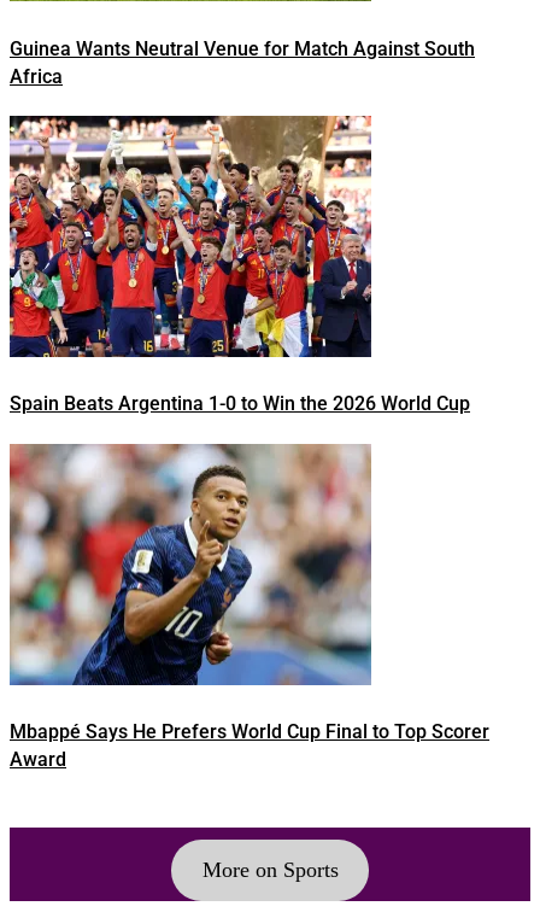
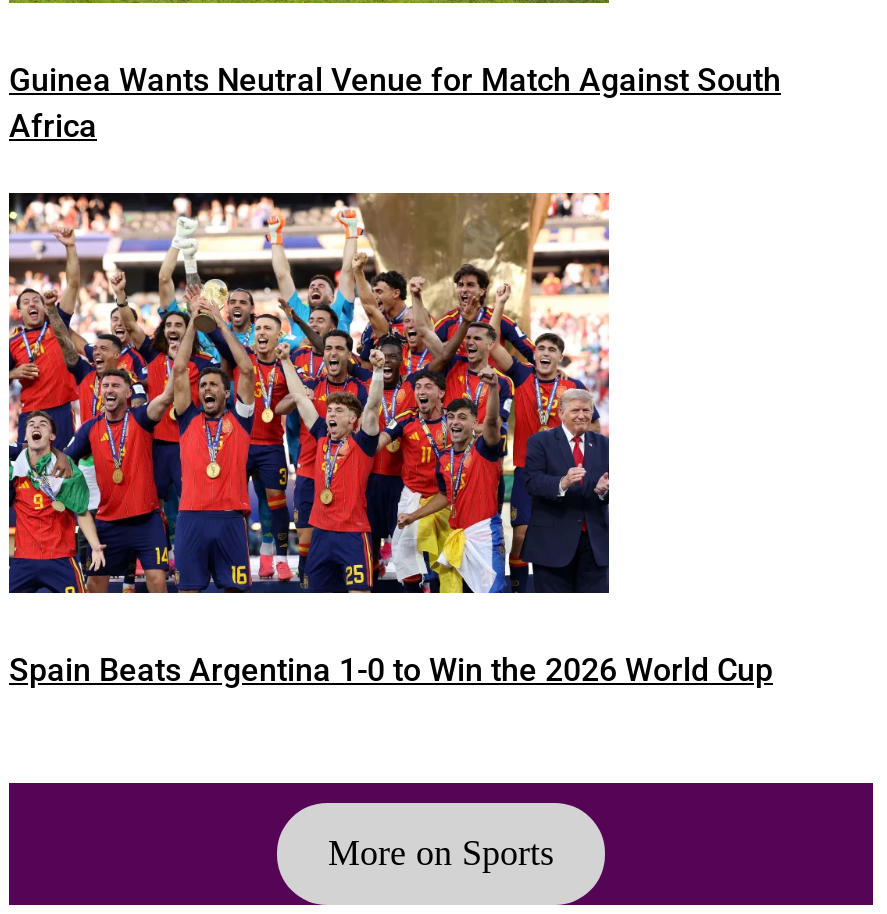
- [image]
- Mbappé Says He Prefers World Cup Final to Top Scorer
- Award
